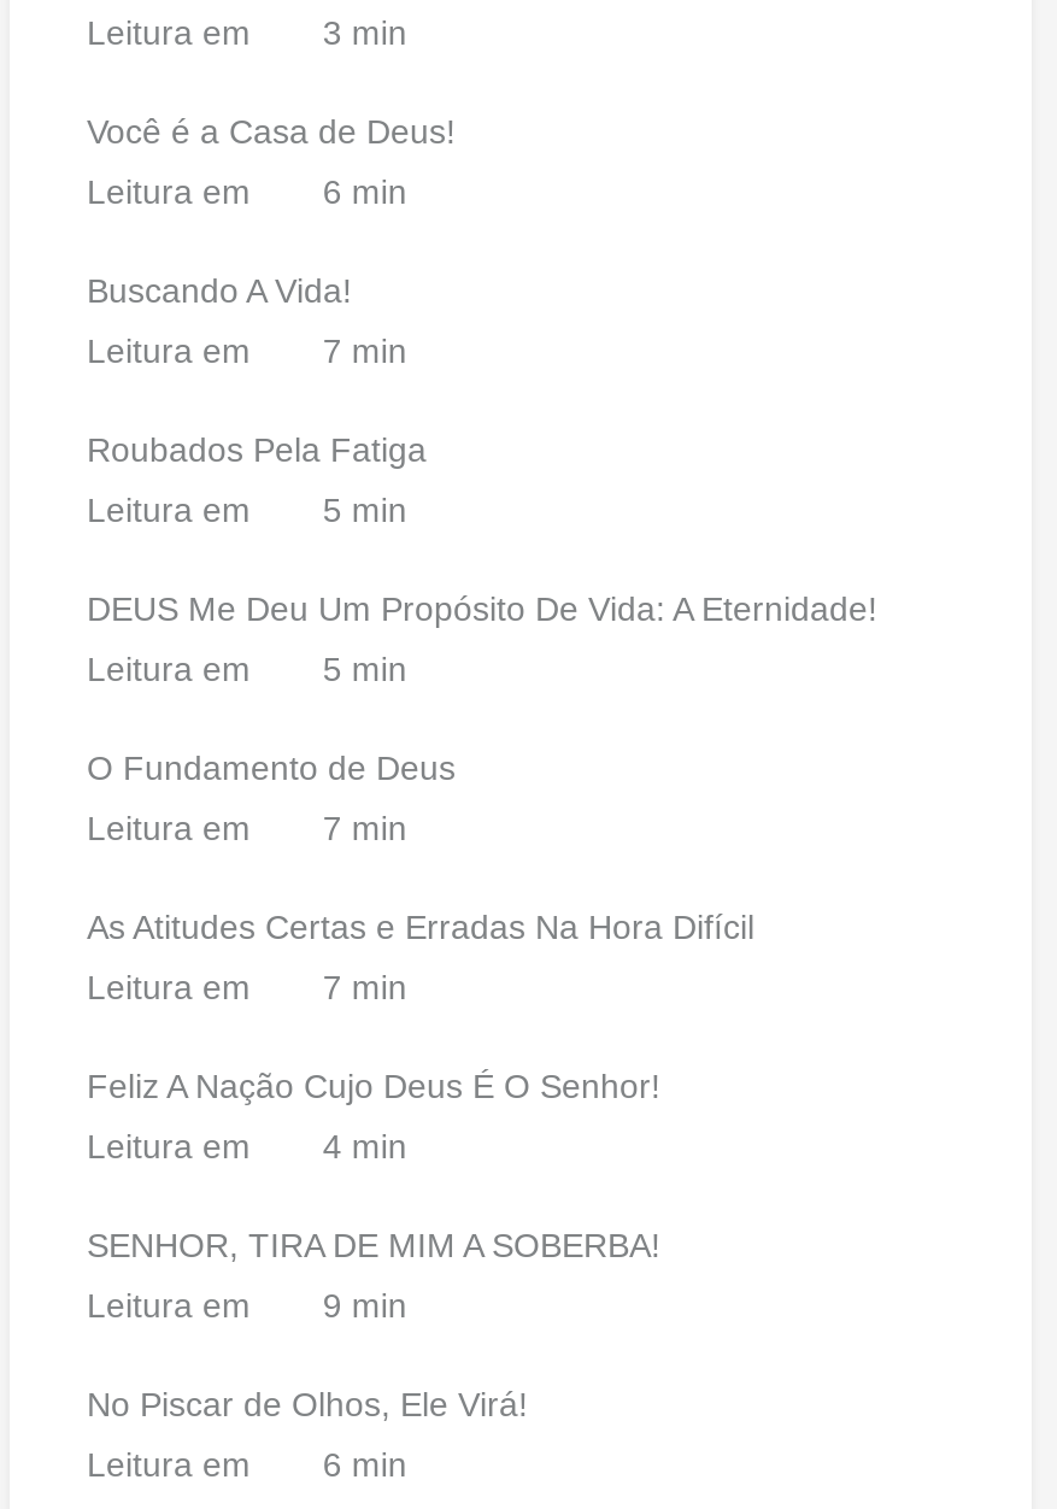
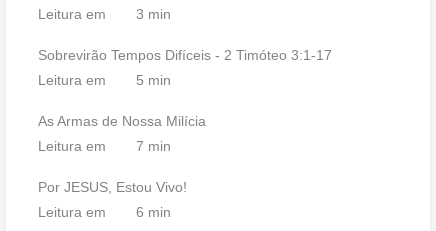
- Você é a Casa de Deus!
- Leitura em
- 6 min
- Buscando A Vida!
- Leitura em
- 7 min
- Roubados Pela Fatiga
+ Sobrevirão Tempos Difíceis - 2 Timóteo 3:1-17

- DEUS Me Deu Um Propósito De Vida: A Eternidade!
- Leitura em
- 5 min
- O Fundamento de Deus
+ As Armas de Nossa Milícia

- As Atitudes Certas e Erradas Na Hora Difícil
- Leitura em
- 7 min
- Feliz A Nação Cujo Deus É O Senhor!
- Leitura em
- 4 min
- SENHOR, TIRA DE MIM A SOBERBA!
- Leitura em
- 9 min
- No Piscar de Olhos, Ele Virá!
+ Por JESUS, Estou Vivo!
